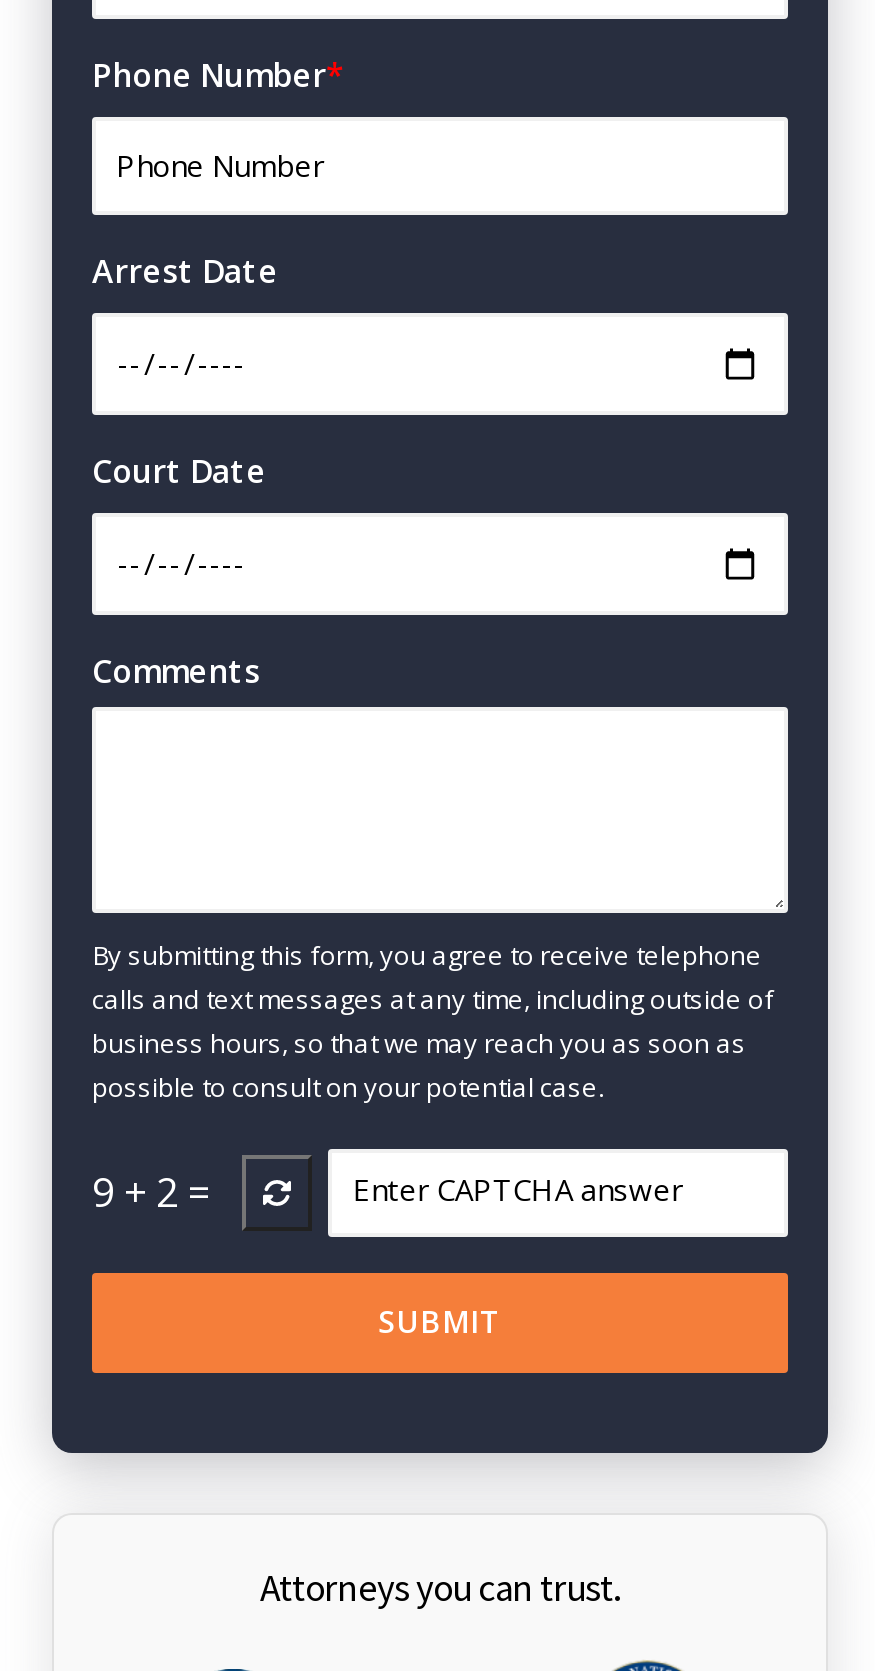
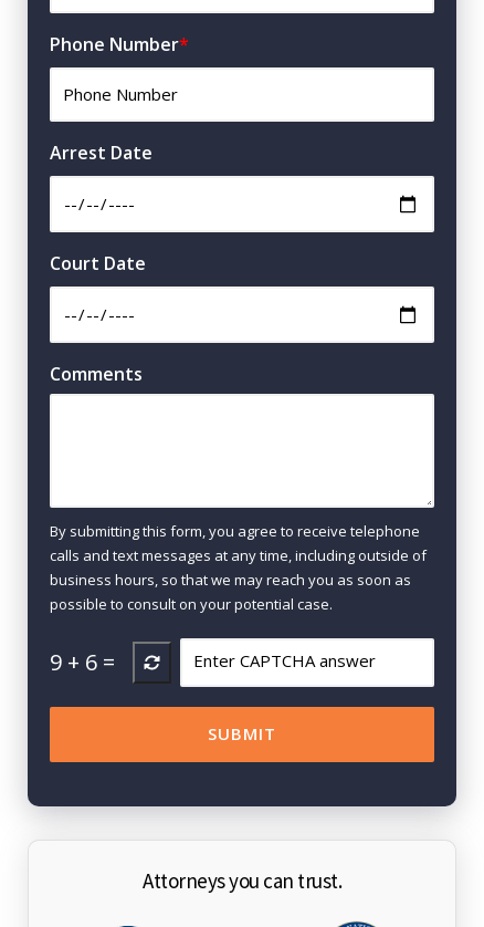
- 9 + 2 =
+ 9 + 6 =
